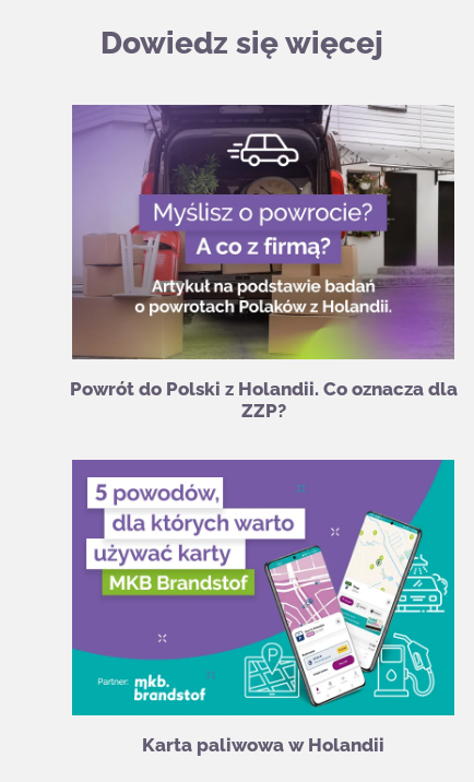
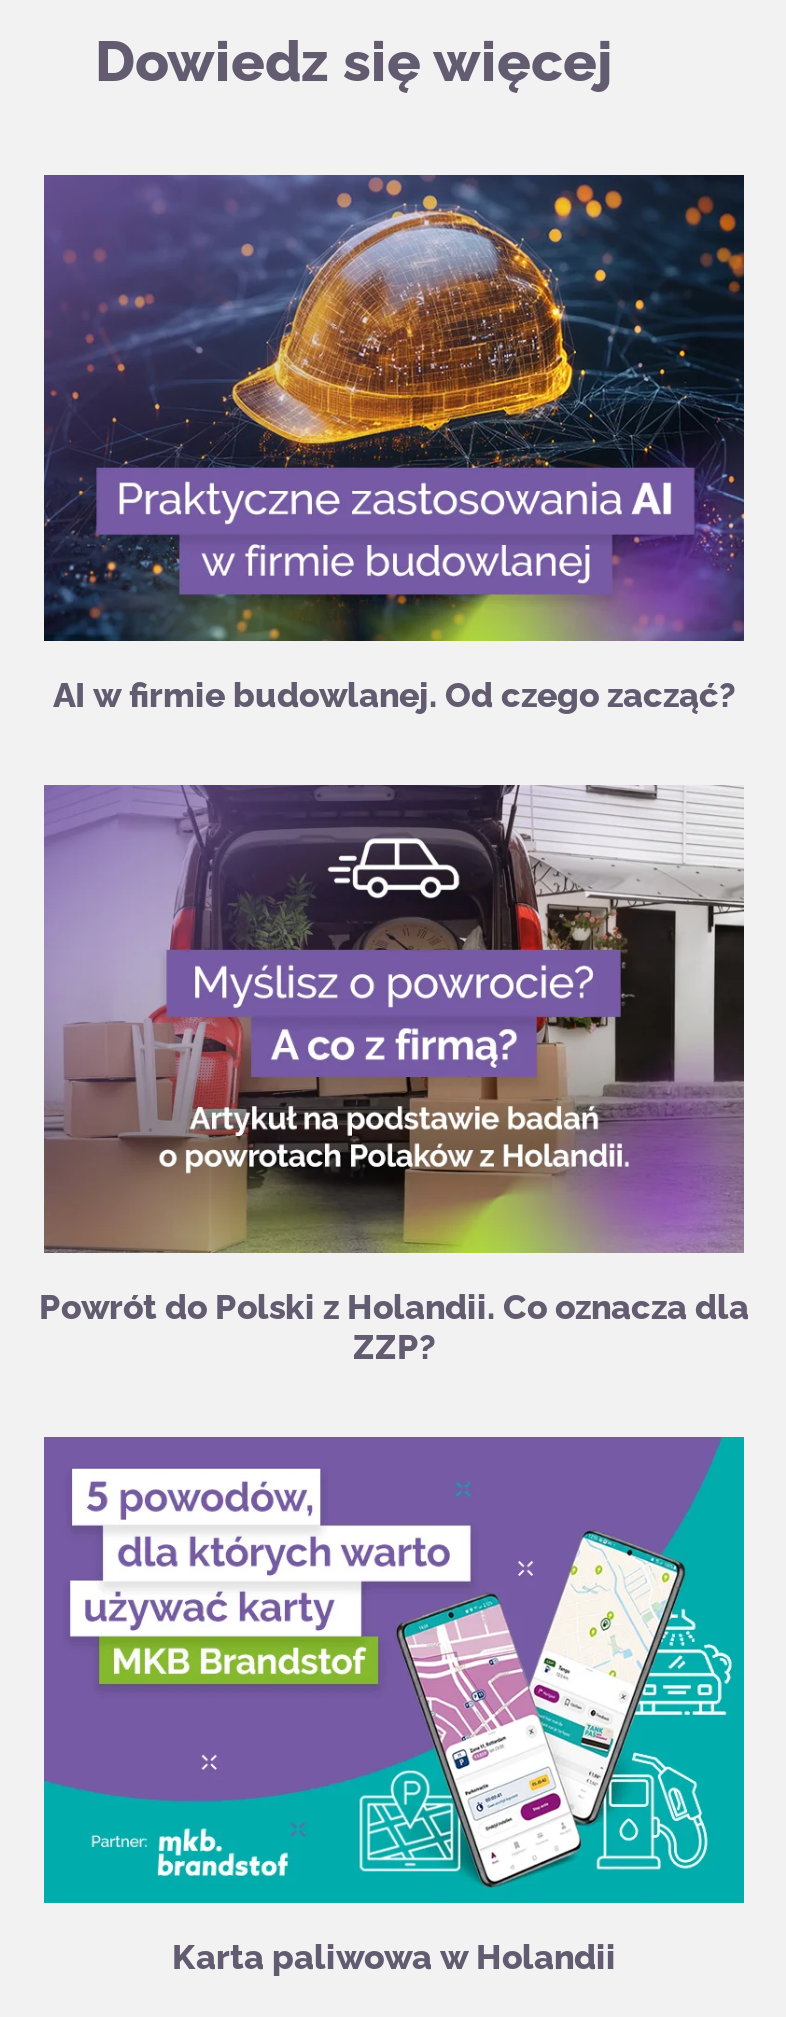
+ [image]
+ AI w firmie budowlanej. Od czego zacząć?
